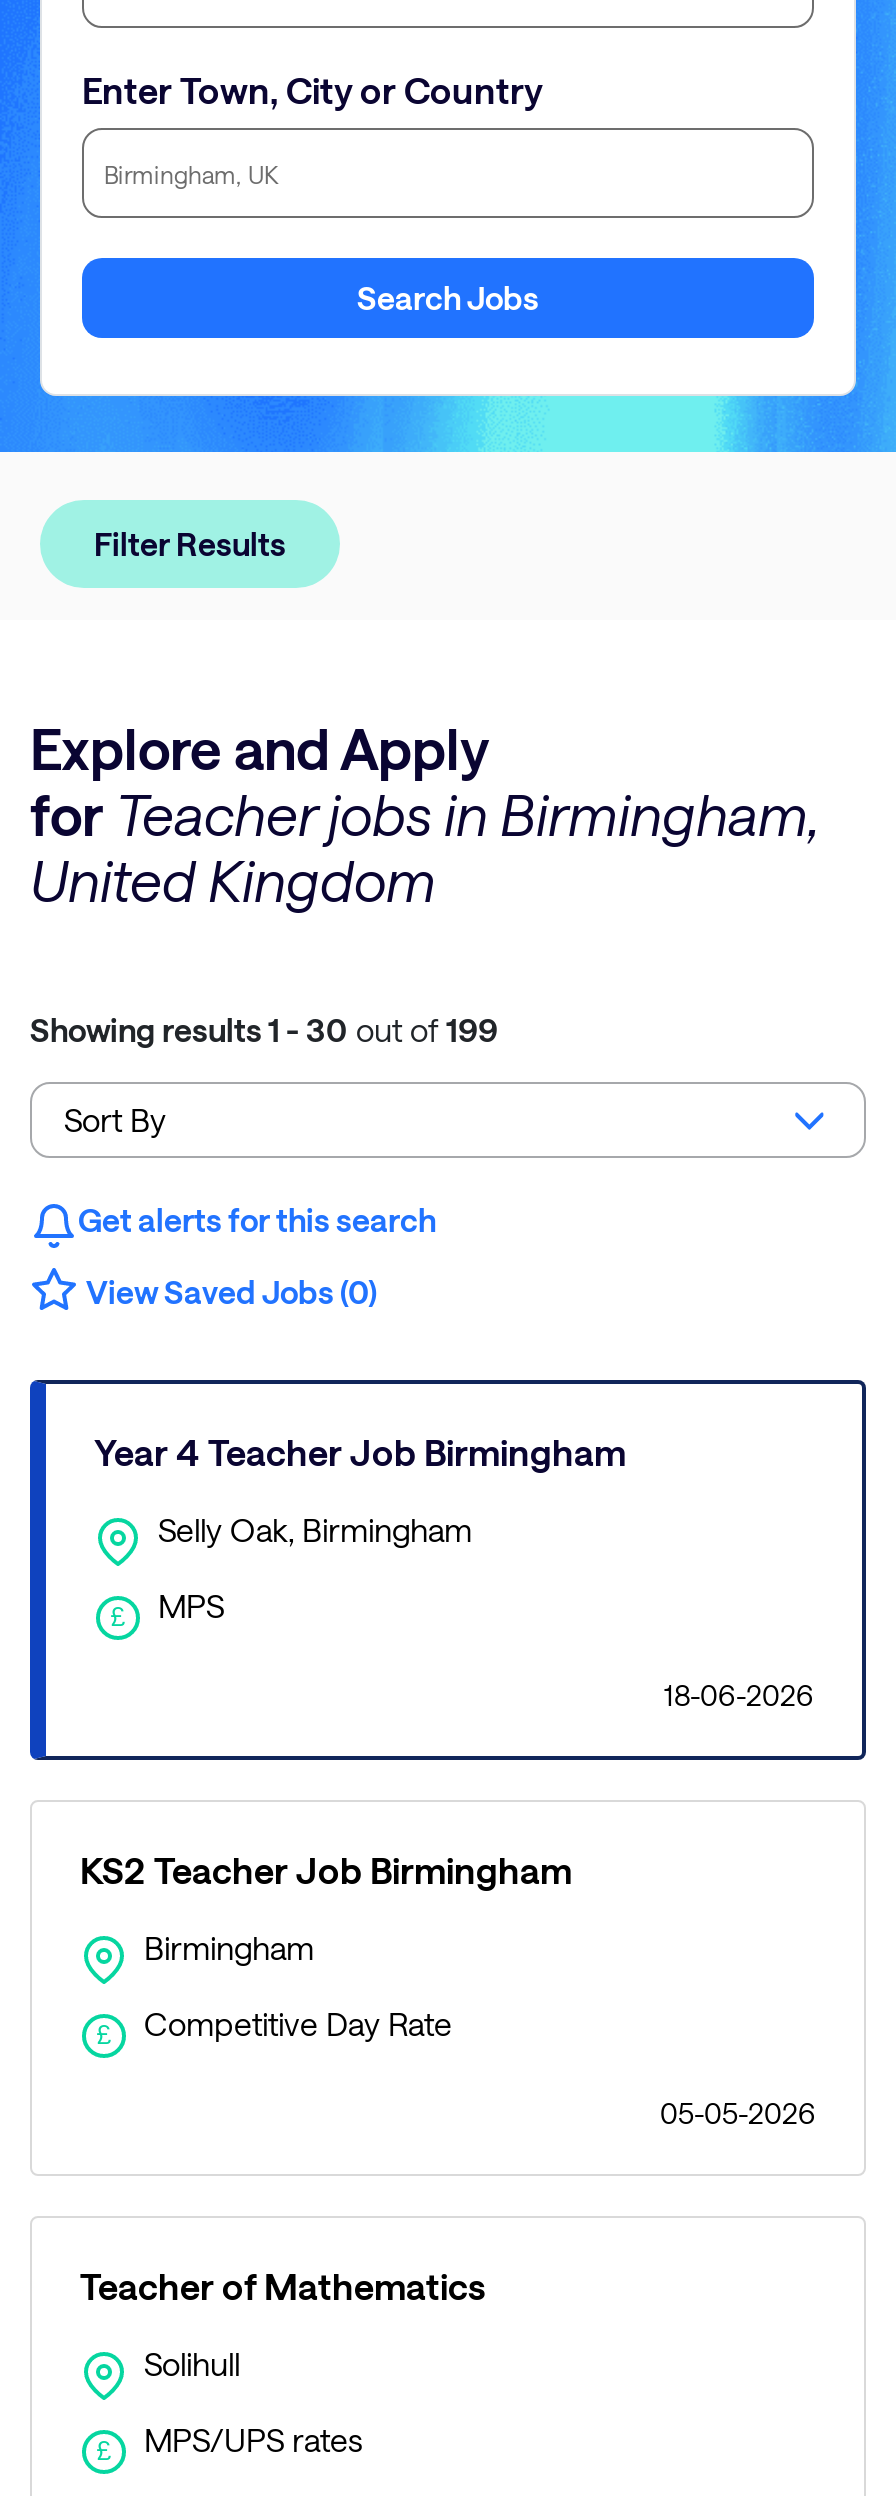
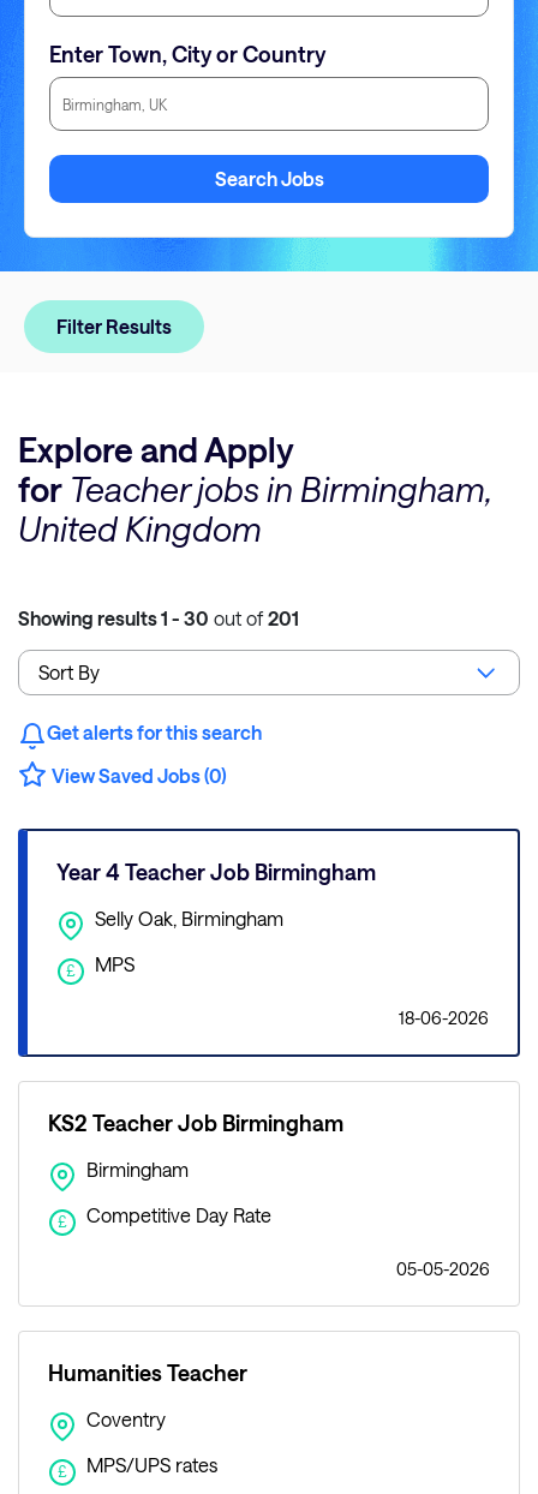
- Showing results 1 - 30 out of 199
+ Showing results 1 - 30 out of 201

- Teacher of Mathematics
+ Humanities Teacher

- Solihull
+ Coventry
